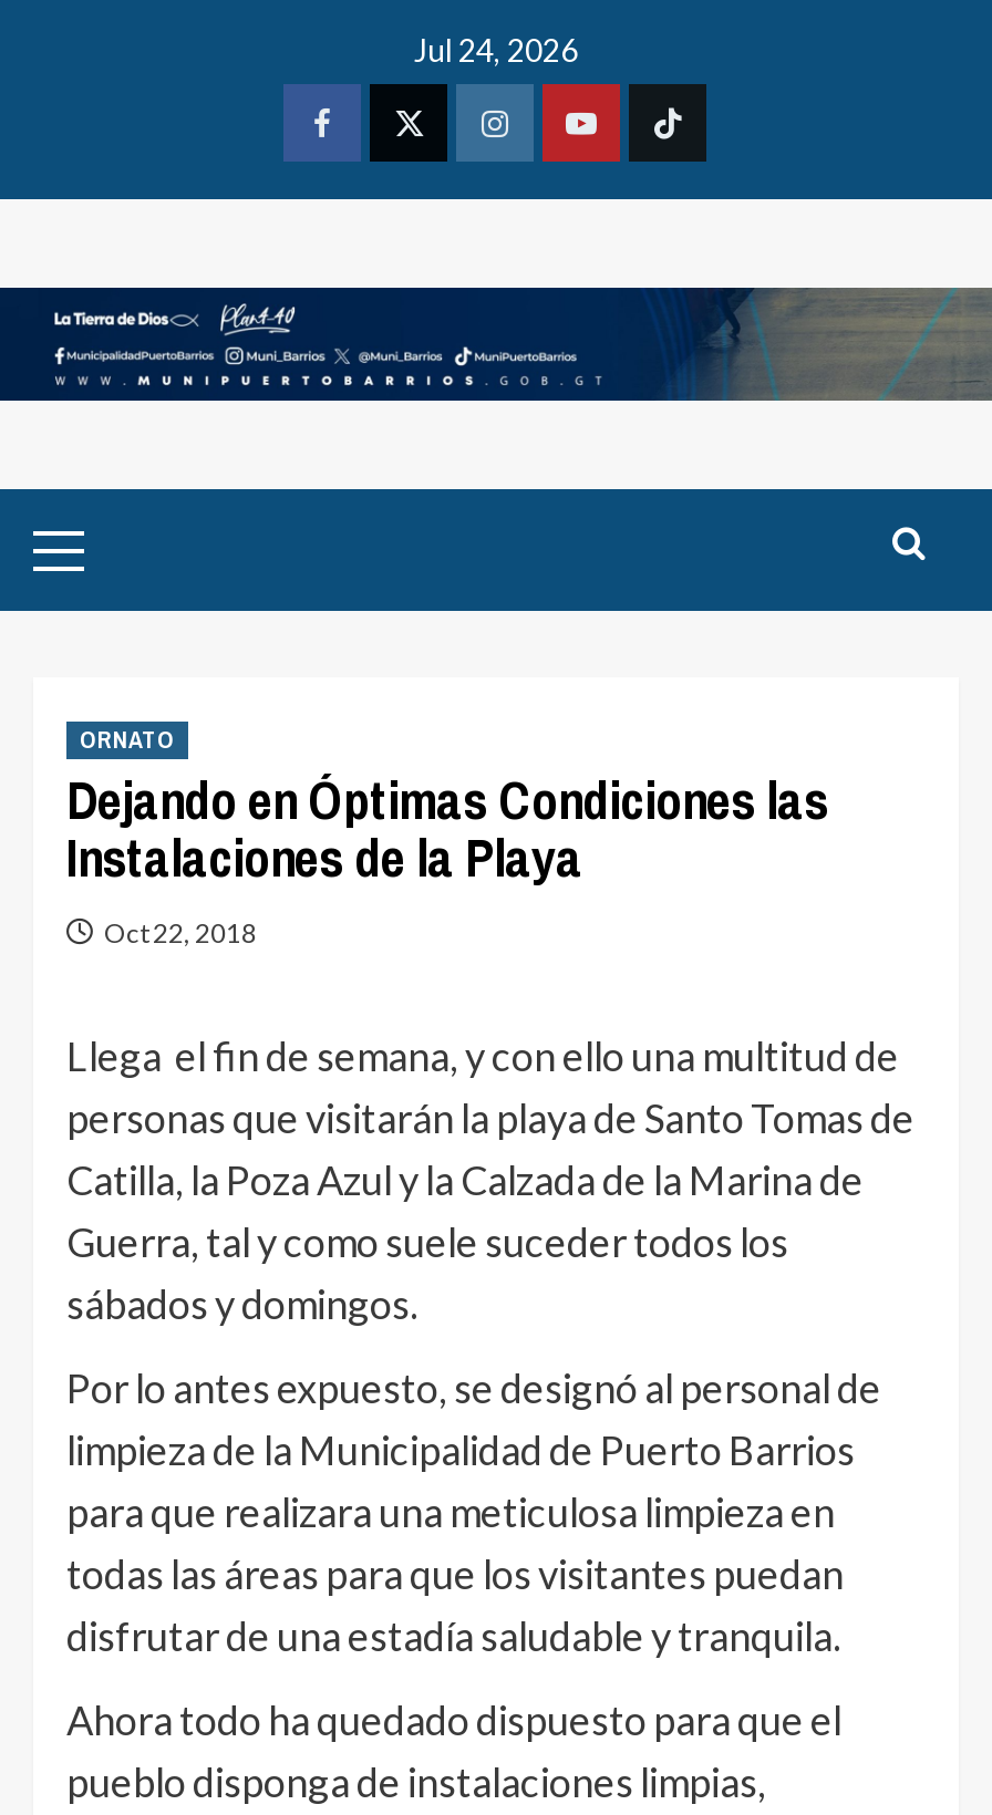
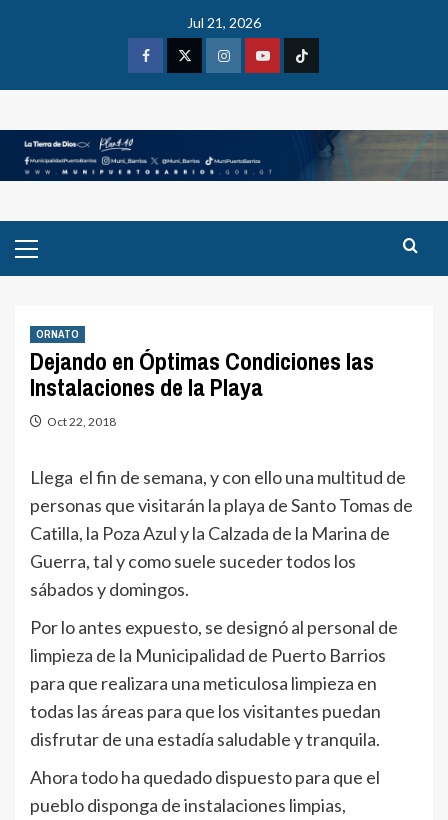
- Jul 24, 2026
+ Jul 21, 2026
